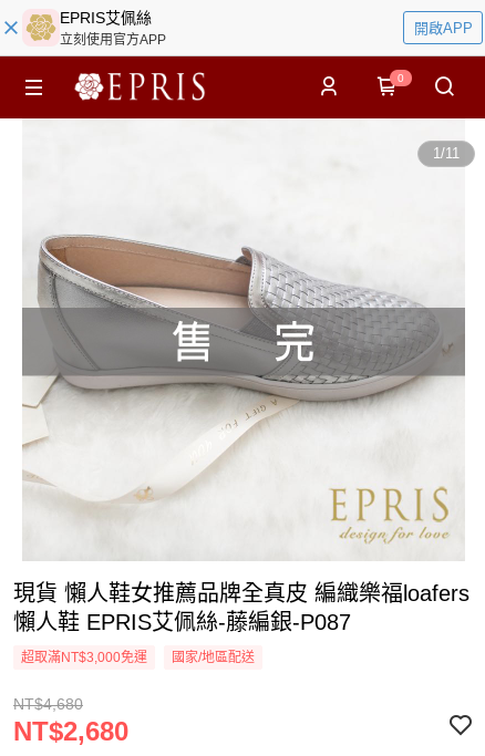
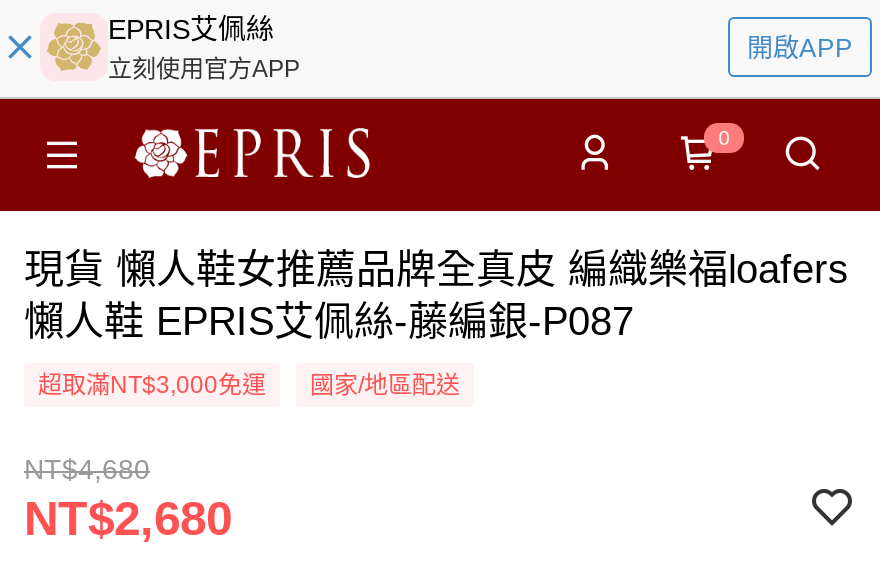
- 1/11

- [image]
